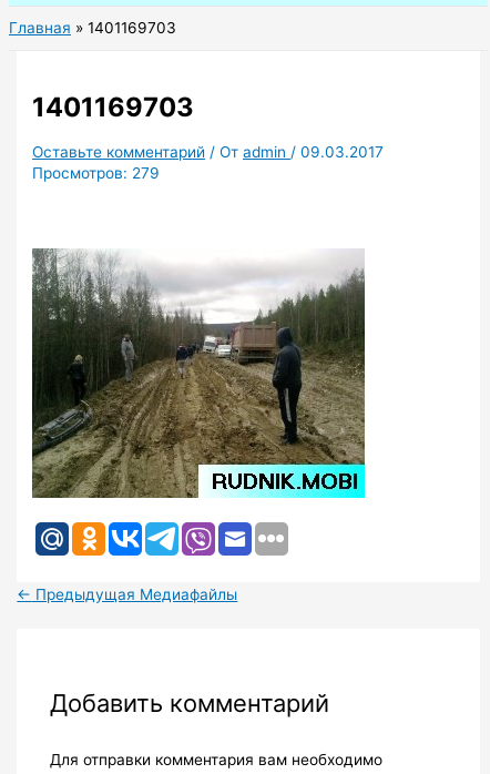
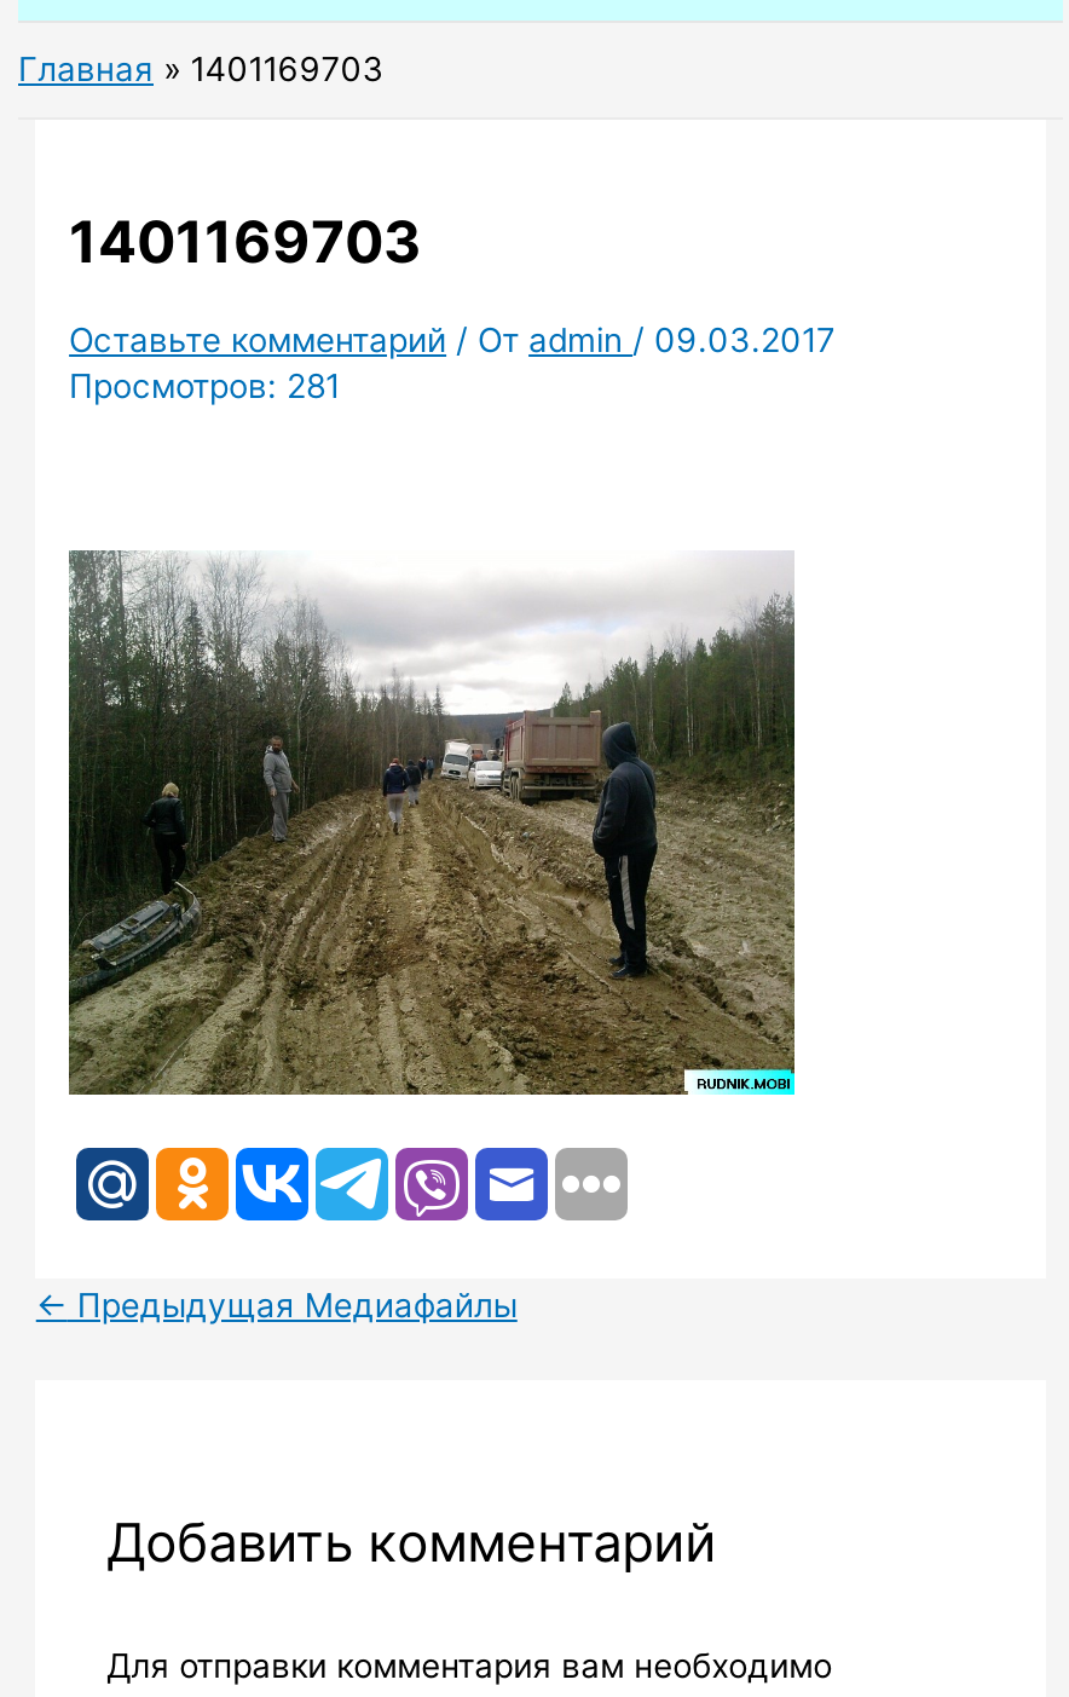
- Просмотров: 279
+ Просмотров: 281

- [image]
+ [image]
